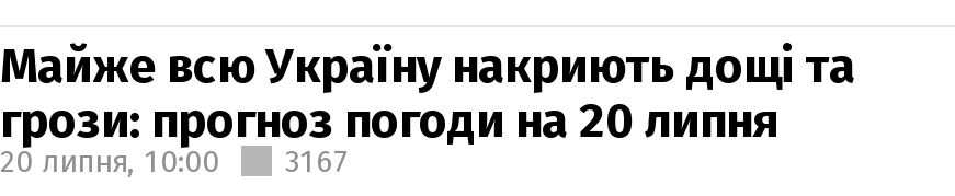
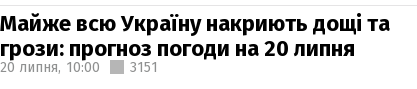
- 20 липня, 10:00 3167
+ 20 липня, 10:00 3151
